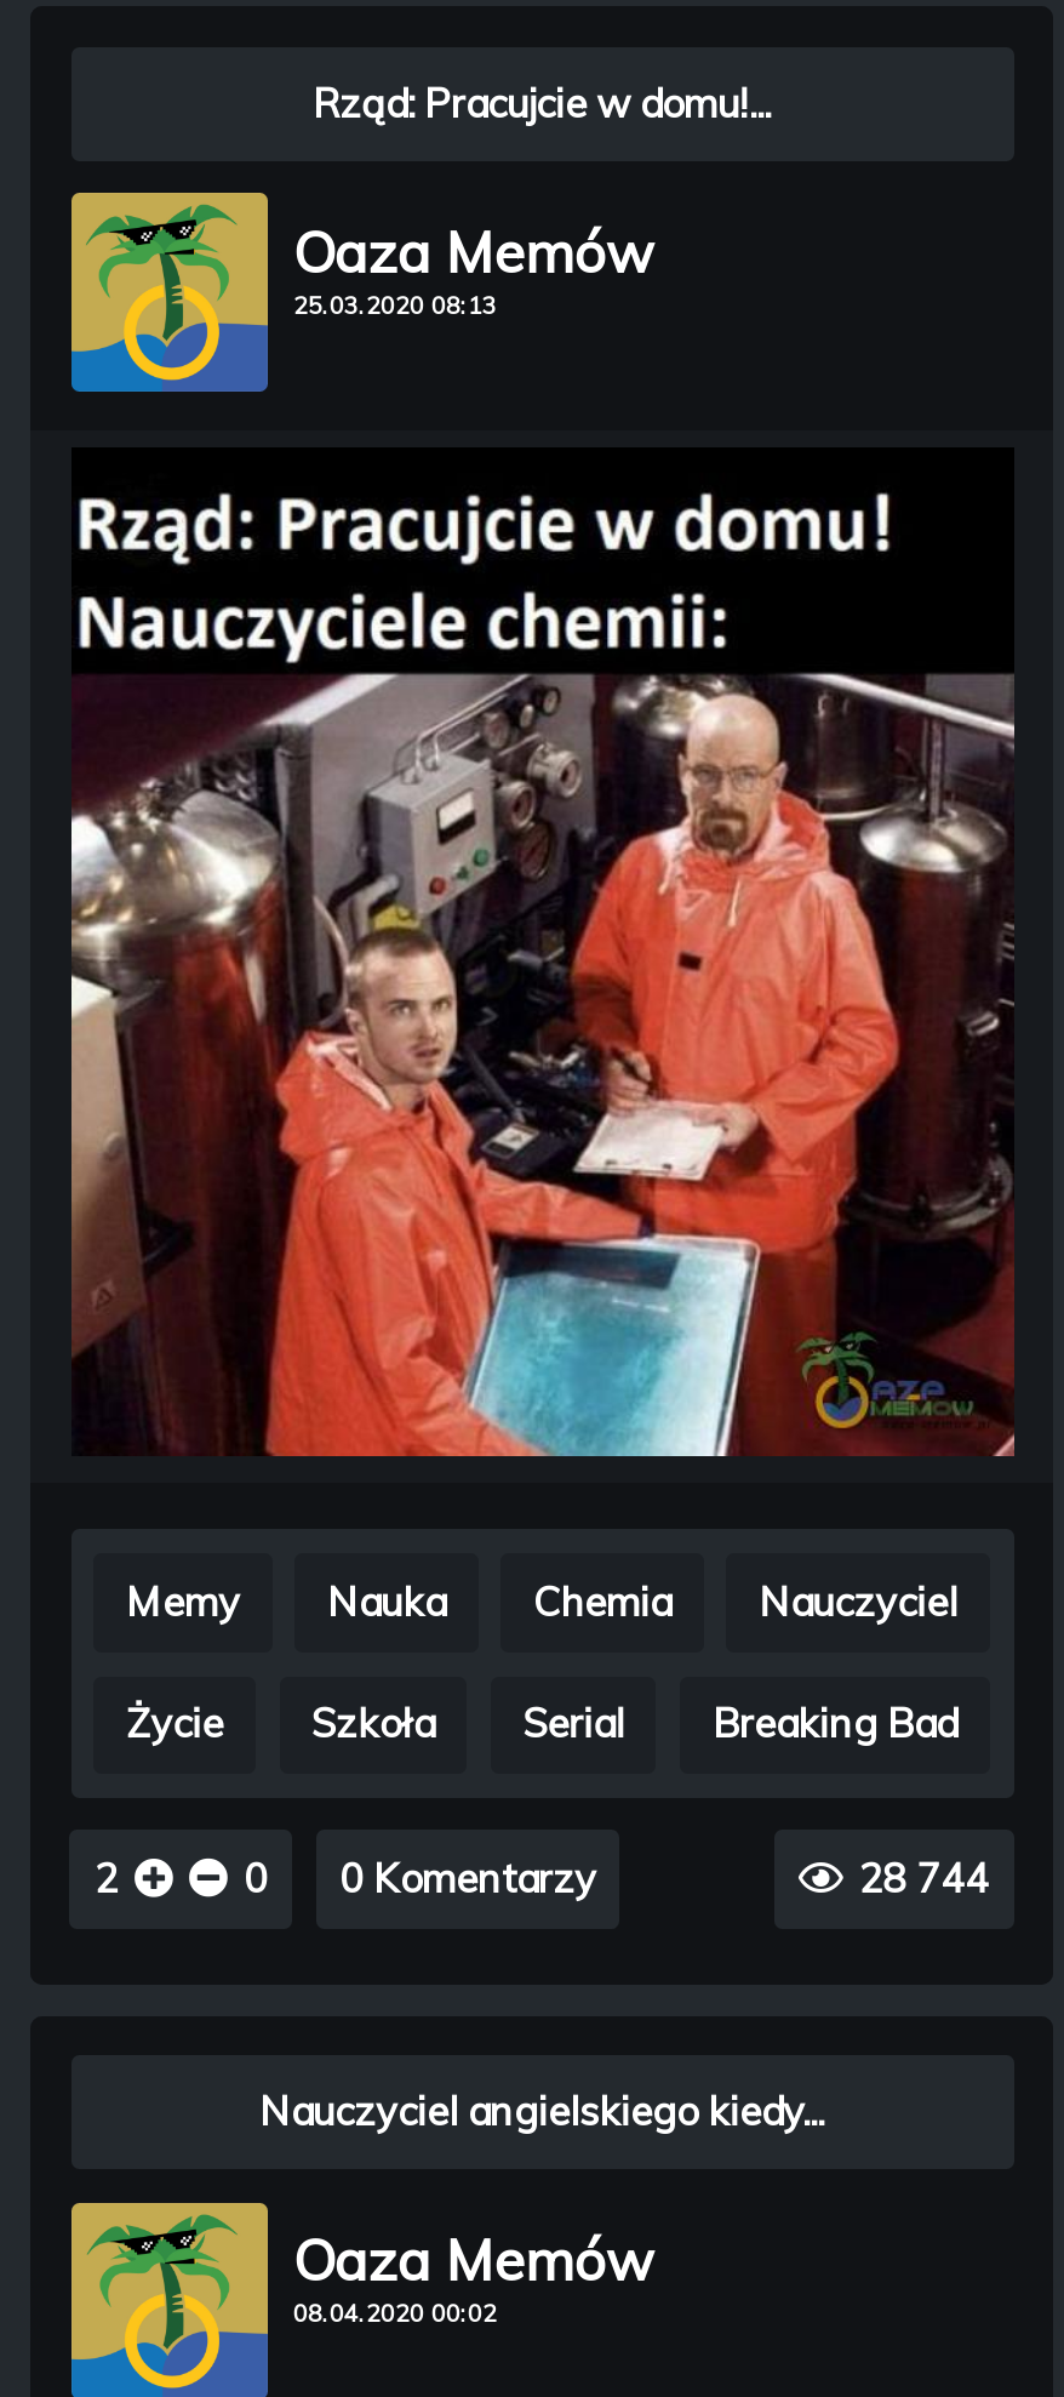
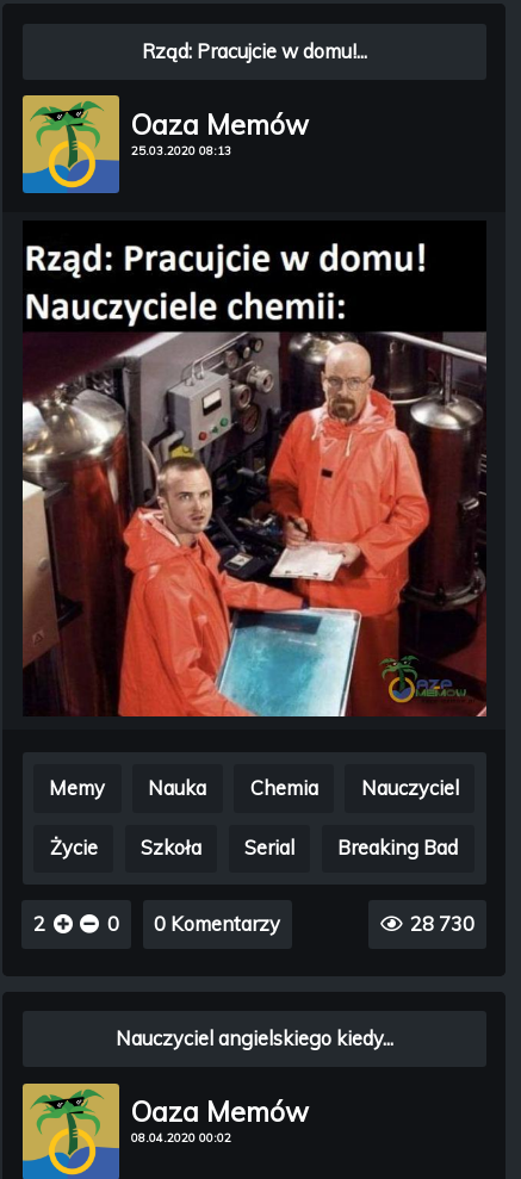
- 28 744
+ 28 730
